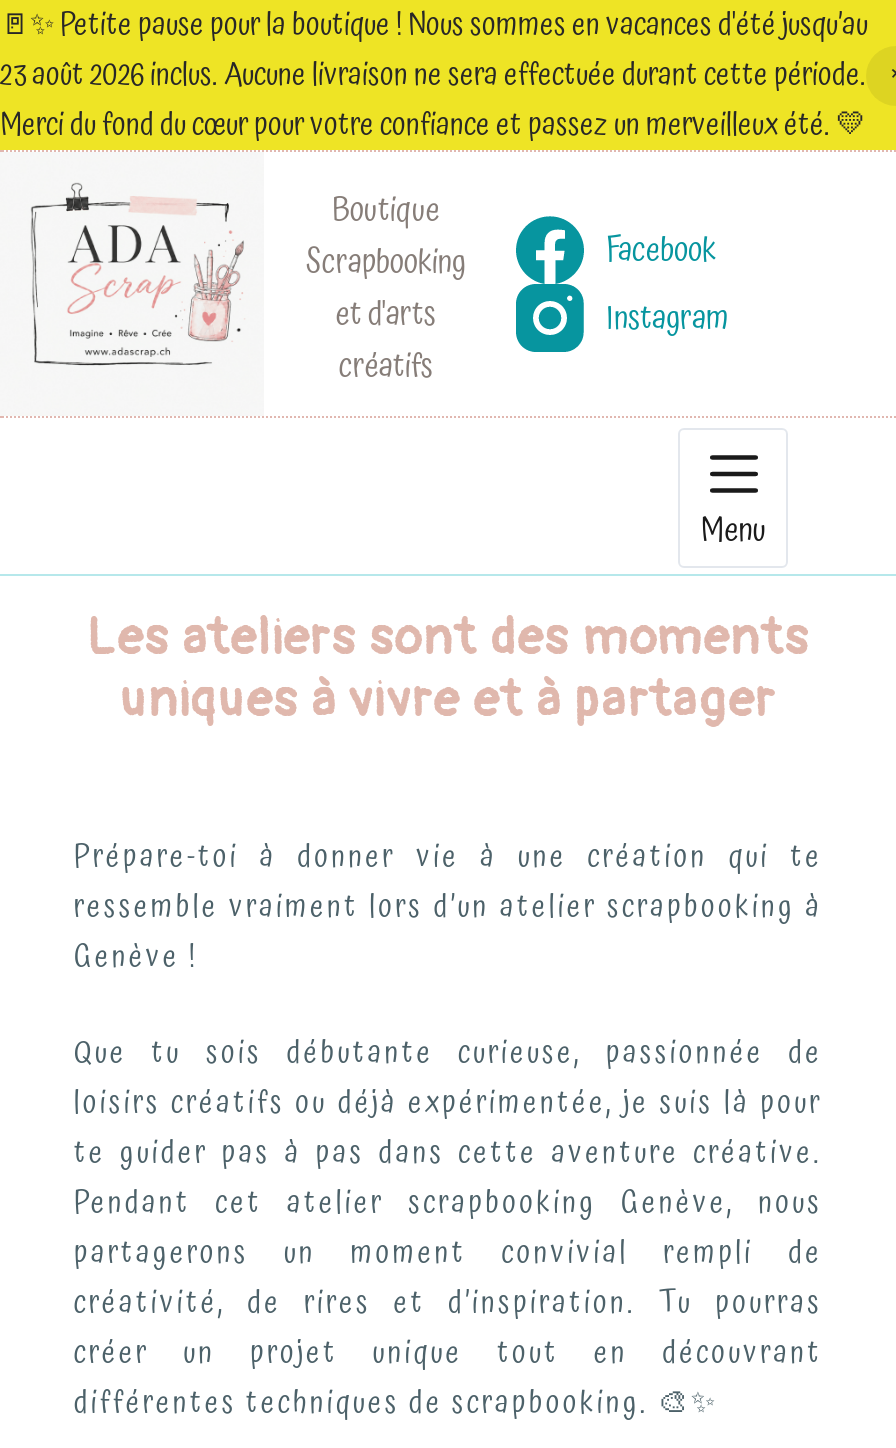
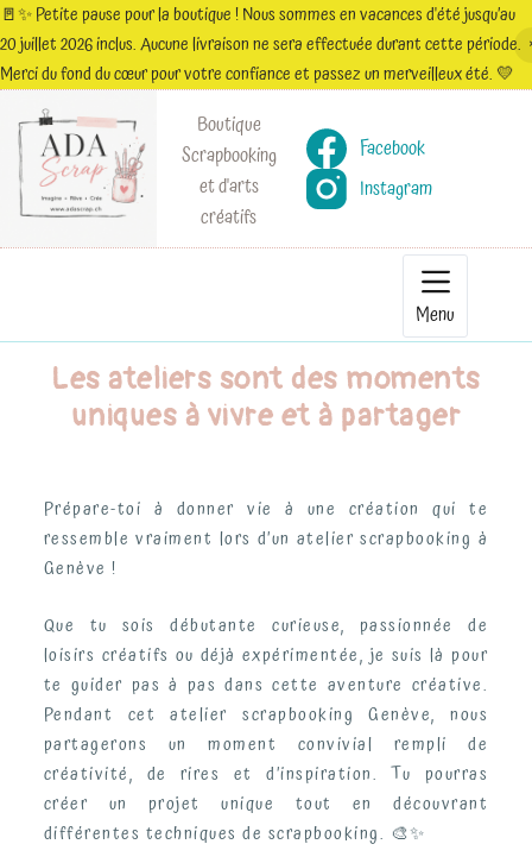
- 23 août 2026 inclus. Aucune livraison ne sera effectuée durant cette période.
+ 20 juillet 2026 inclus. Aucune livraison ne sera effectuée durant cette période.
